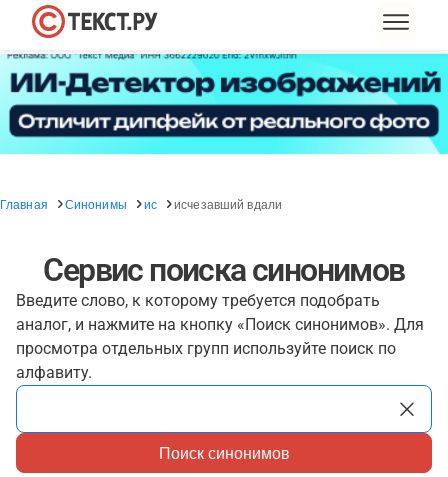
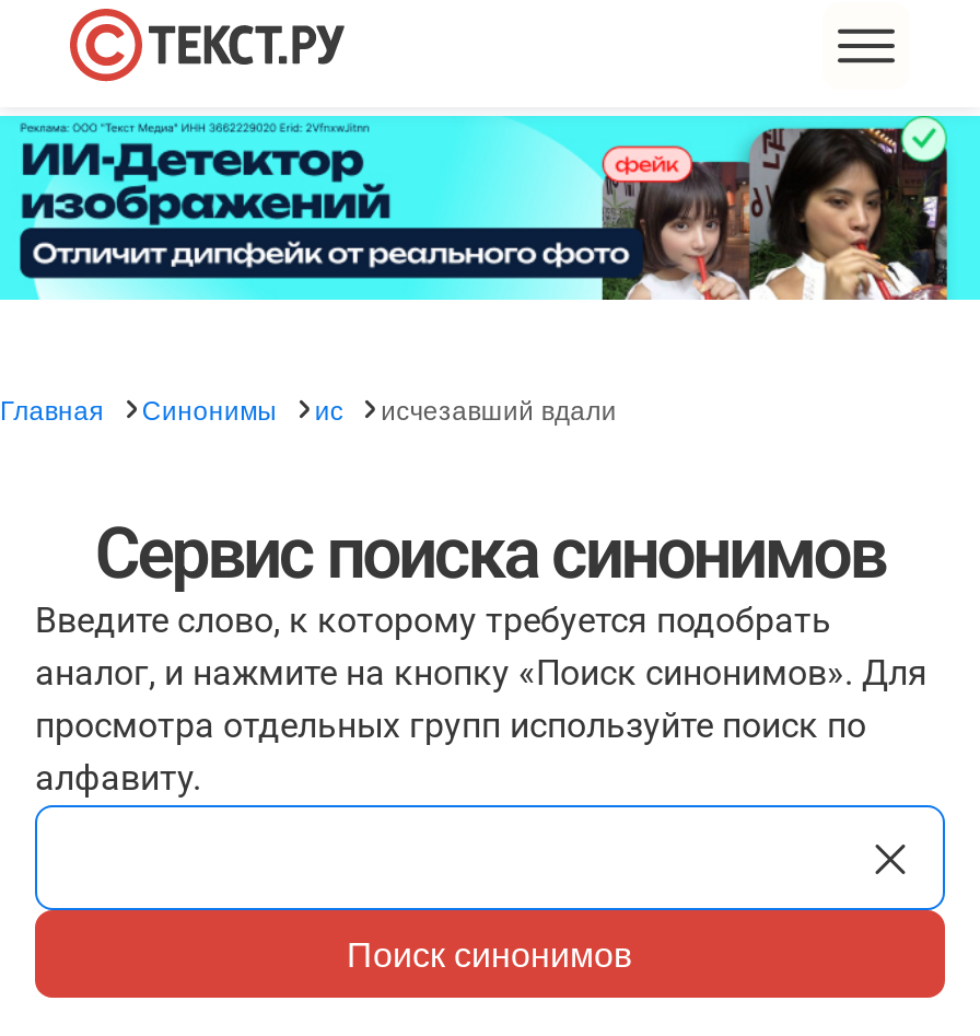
- [image]
+ [image]
